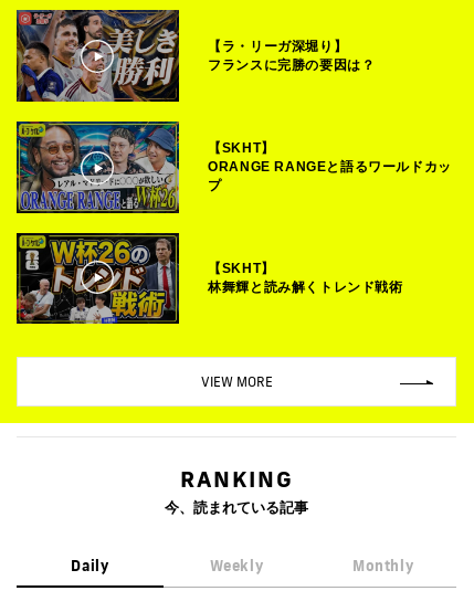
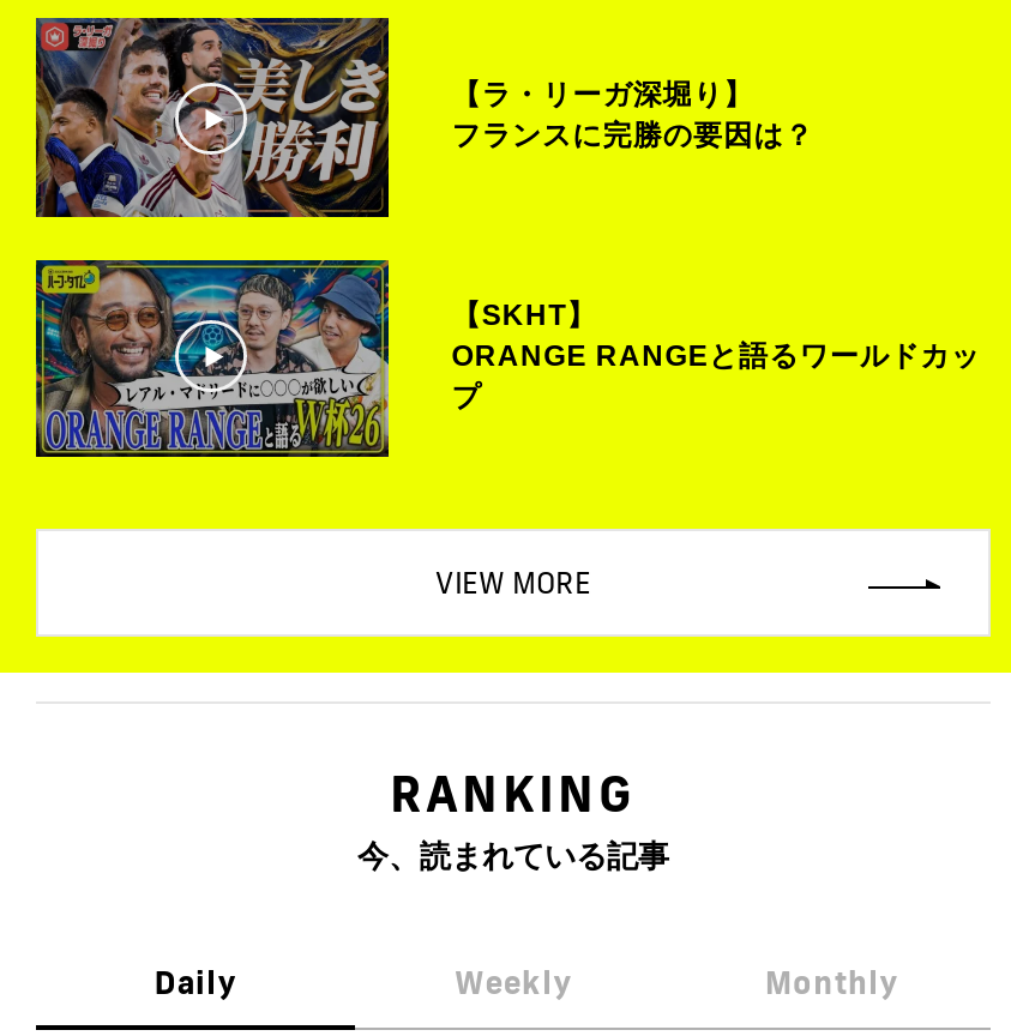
- [image]
- 【SKHT】
- 林舞輝と読み解くトレンド戦術
